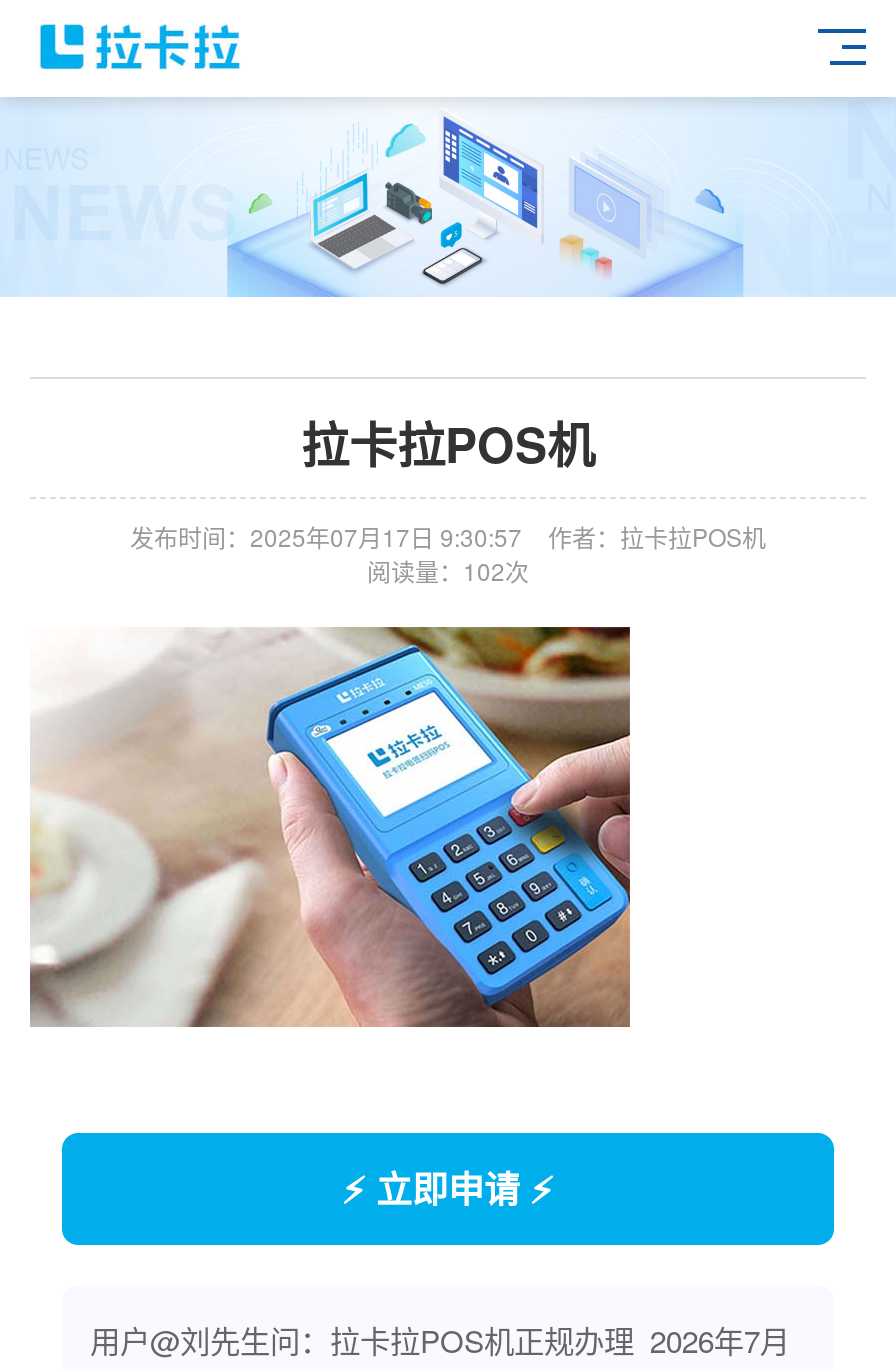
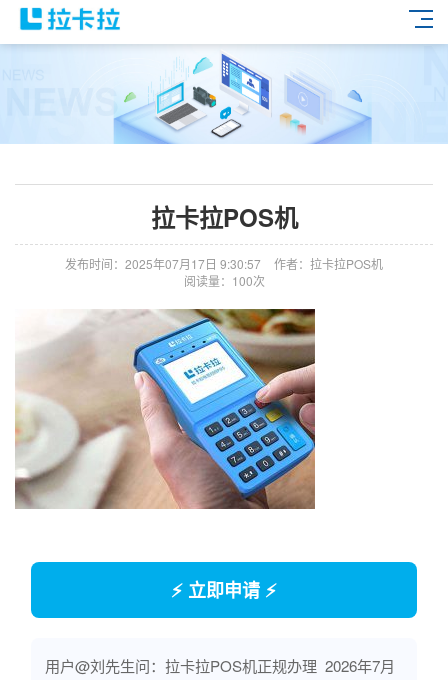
- 阅读量：102次
+ 阅读量：100次
